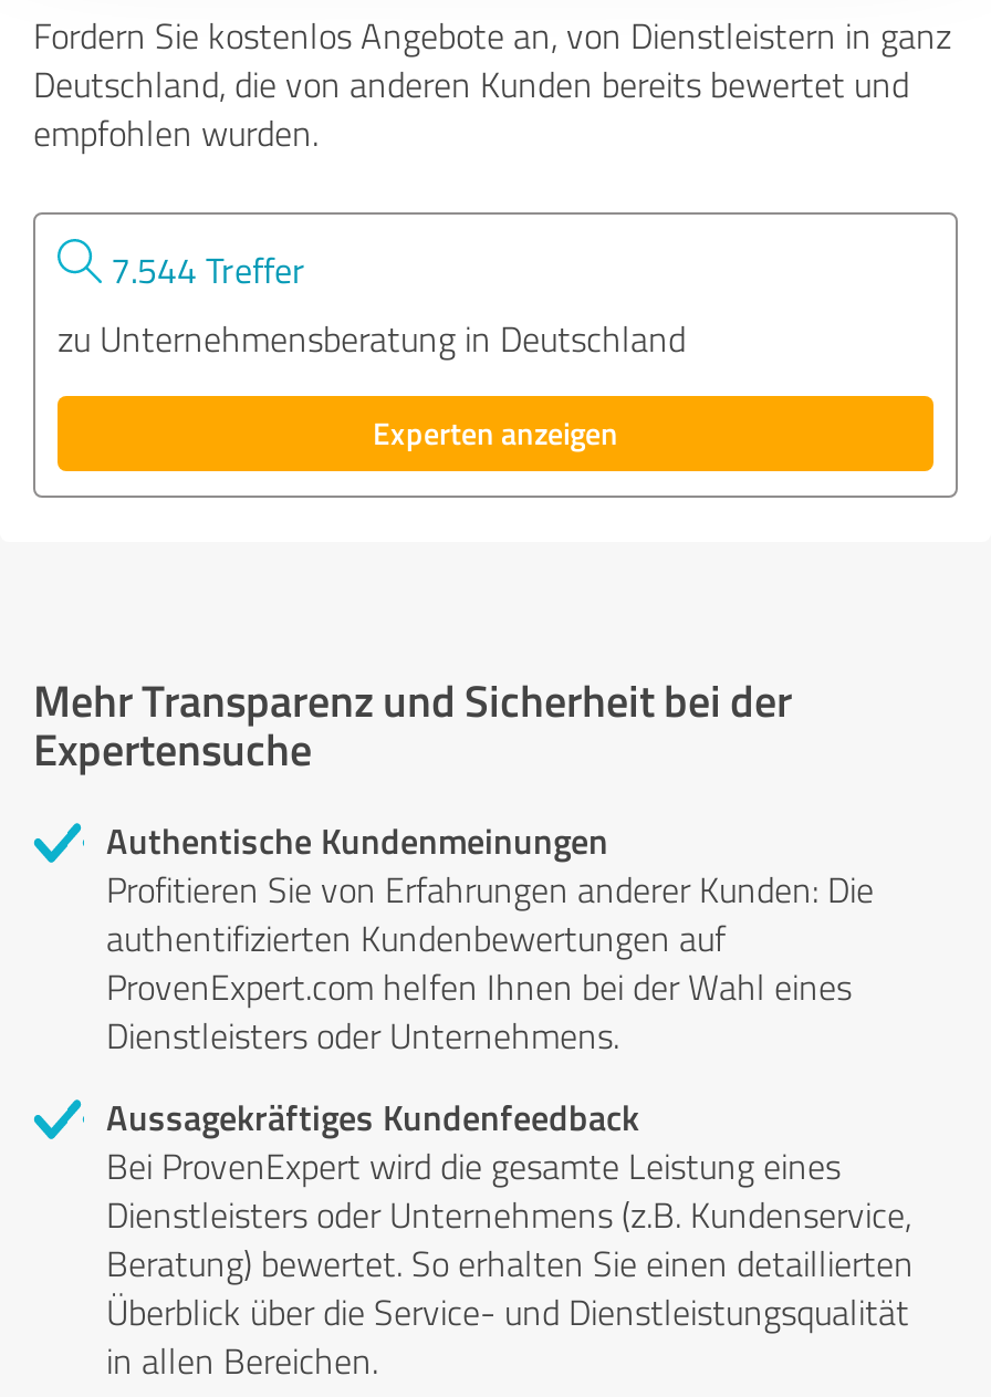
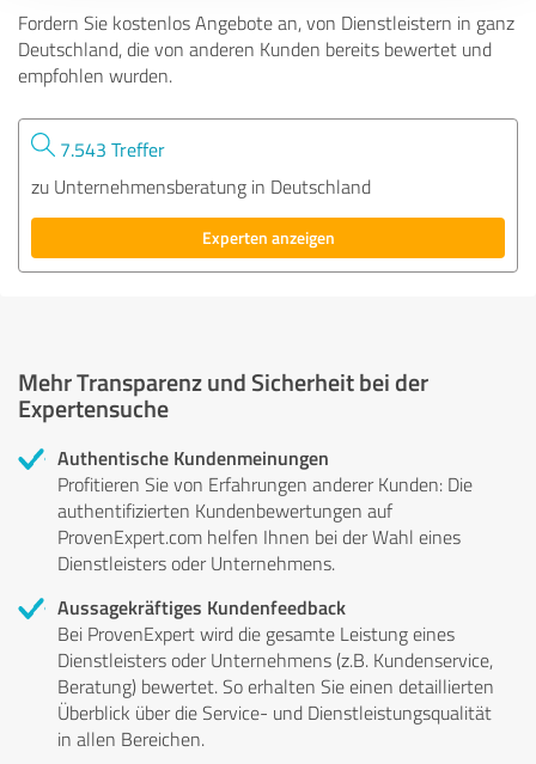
- 7.544 Treffer
+ 7.543 Treffer
